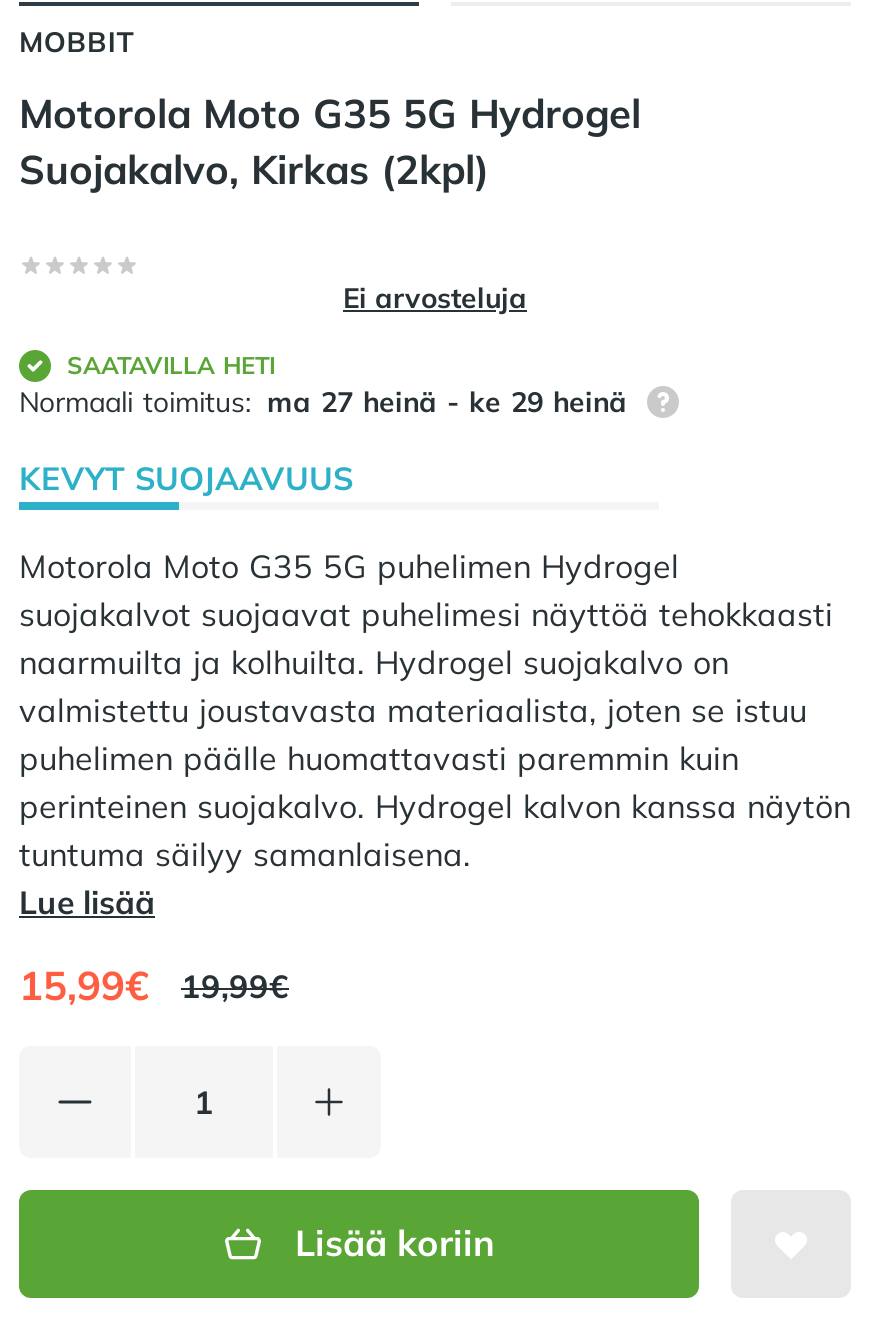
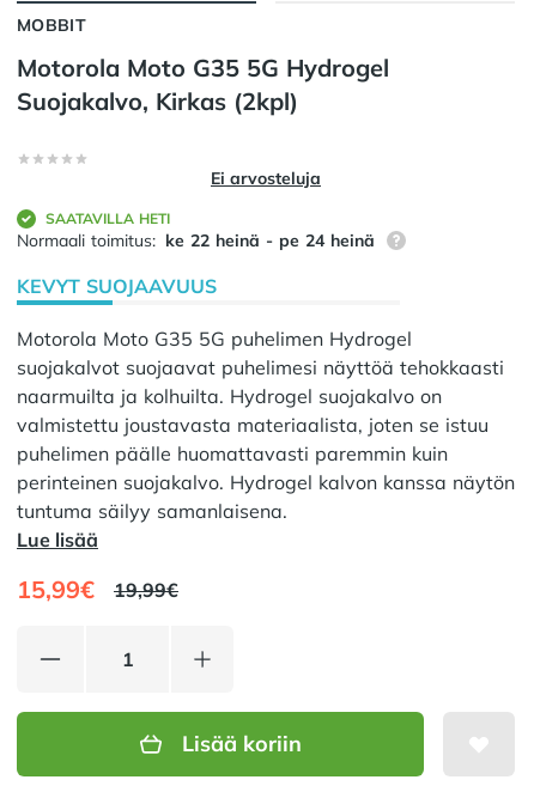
- Normaali toimitus: ma 27 heinä - ke 29 heinä
+ Normaali toimitus: ke 22 heinä - pe 24 heinä
